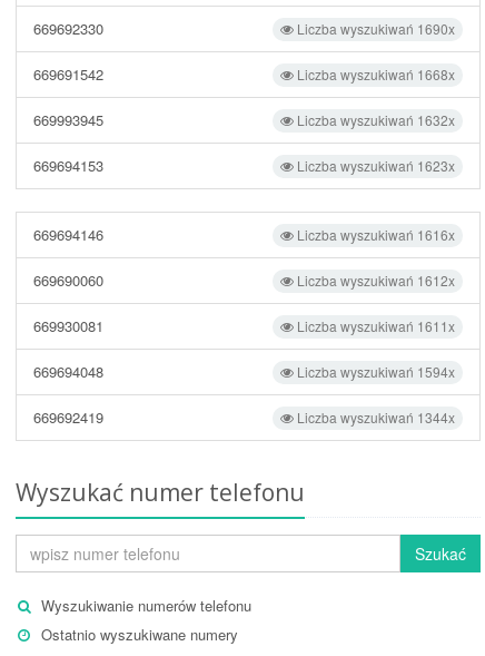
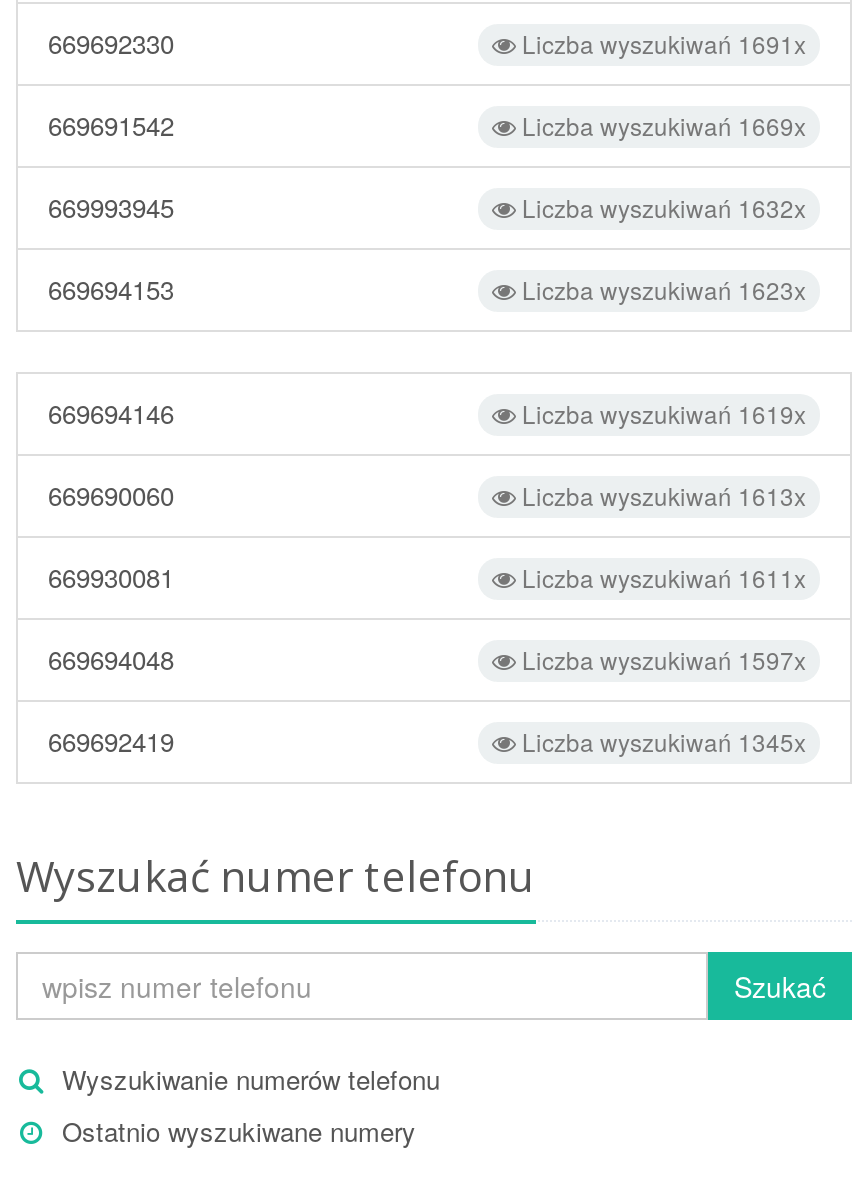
- Liczba wyszukiwań 1690x
+ Liczba wyszukiwań 1691x

- Liczba wyszukiwań 1668x
+ Liczba wyszukiwań 1669x

- Liczba wyszukiwań 1616x
+ Liczba wyszukiwań 1619x

- Liczba wyszukiwań 1612x
+ Liczba wyszukiwań 1613x

- Liczba wyszukiwań 1594x
+ Liczba wyszukiwań 1597x

- Liczba wyszukiwań 1344x
+ Liczba wyszukiwań 1345x
